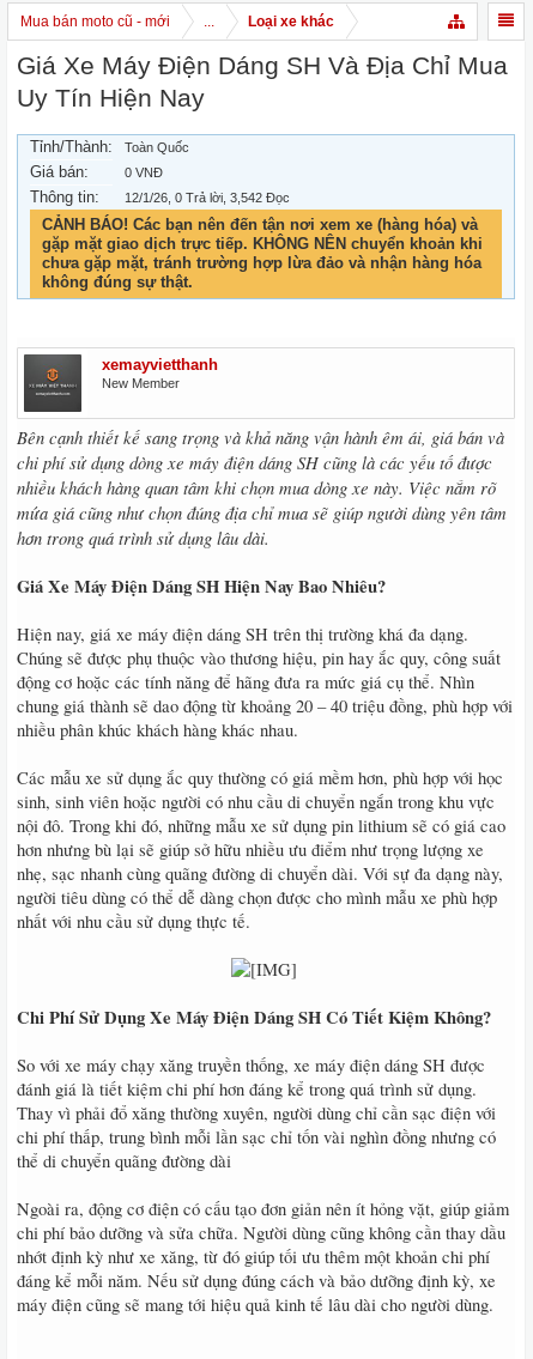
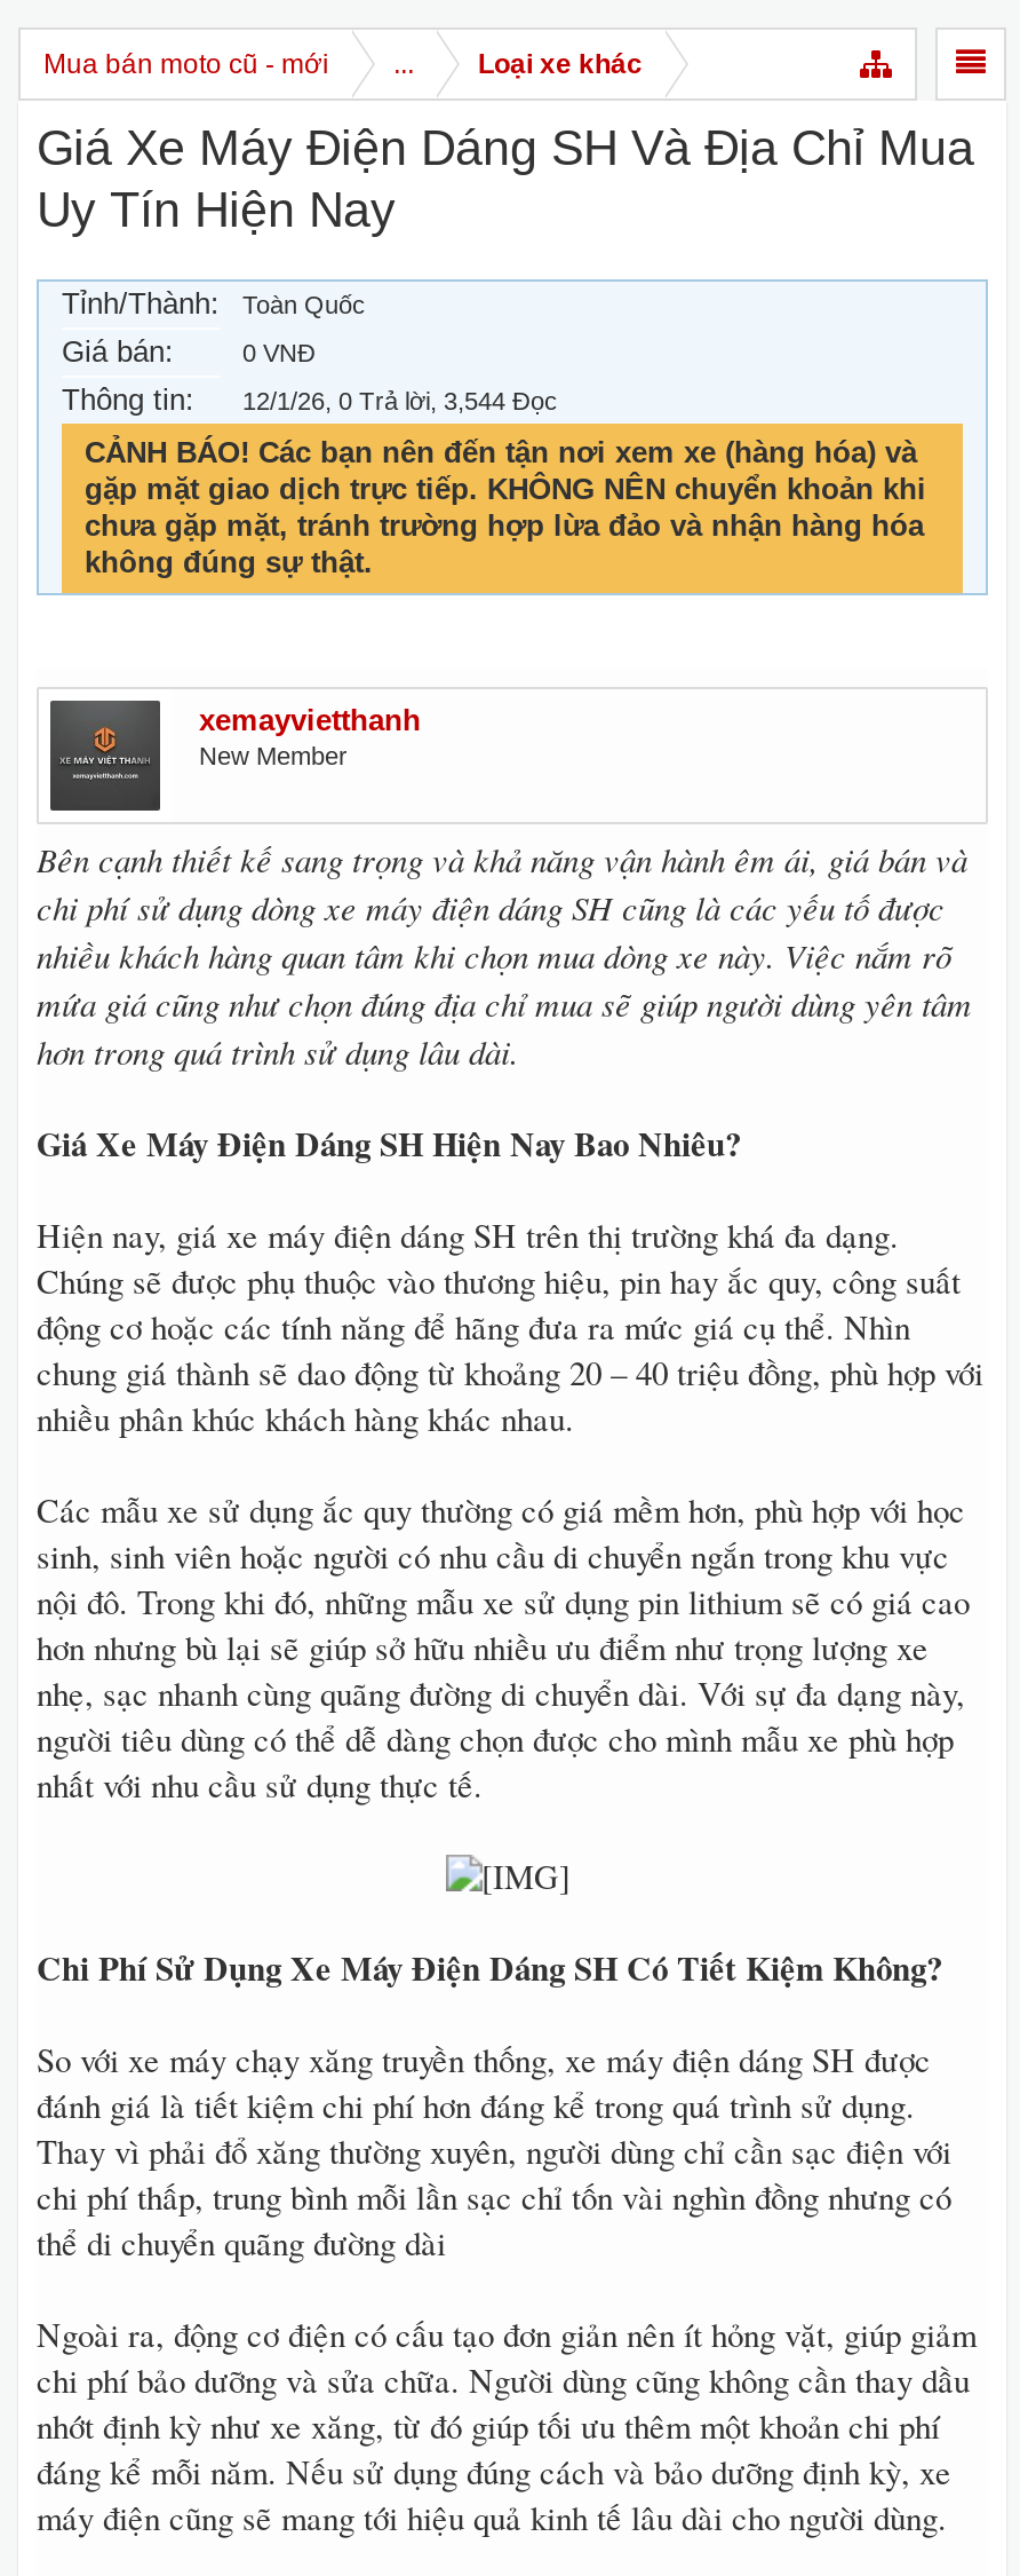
- Thông tin: 12/1/26, 0 Trả lời, 3,542 Đọc
+ Thông tin: 12/1/26, 0 Trả lời, 3,544 Đọc
